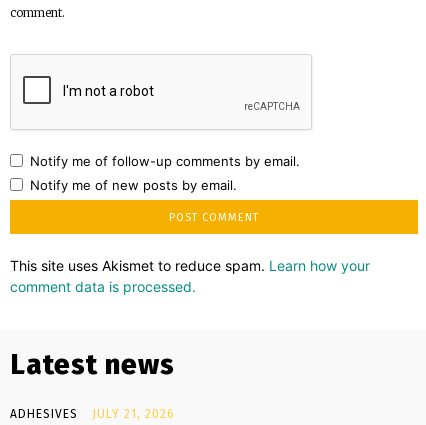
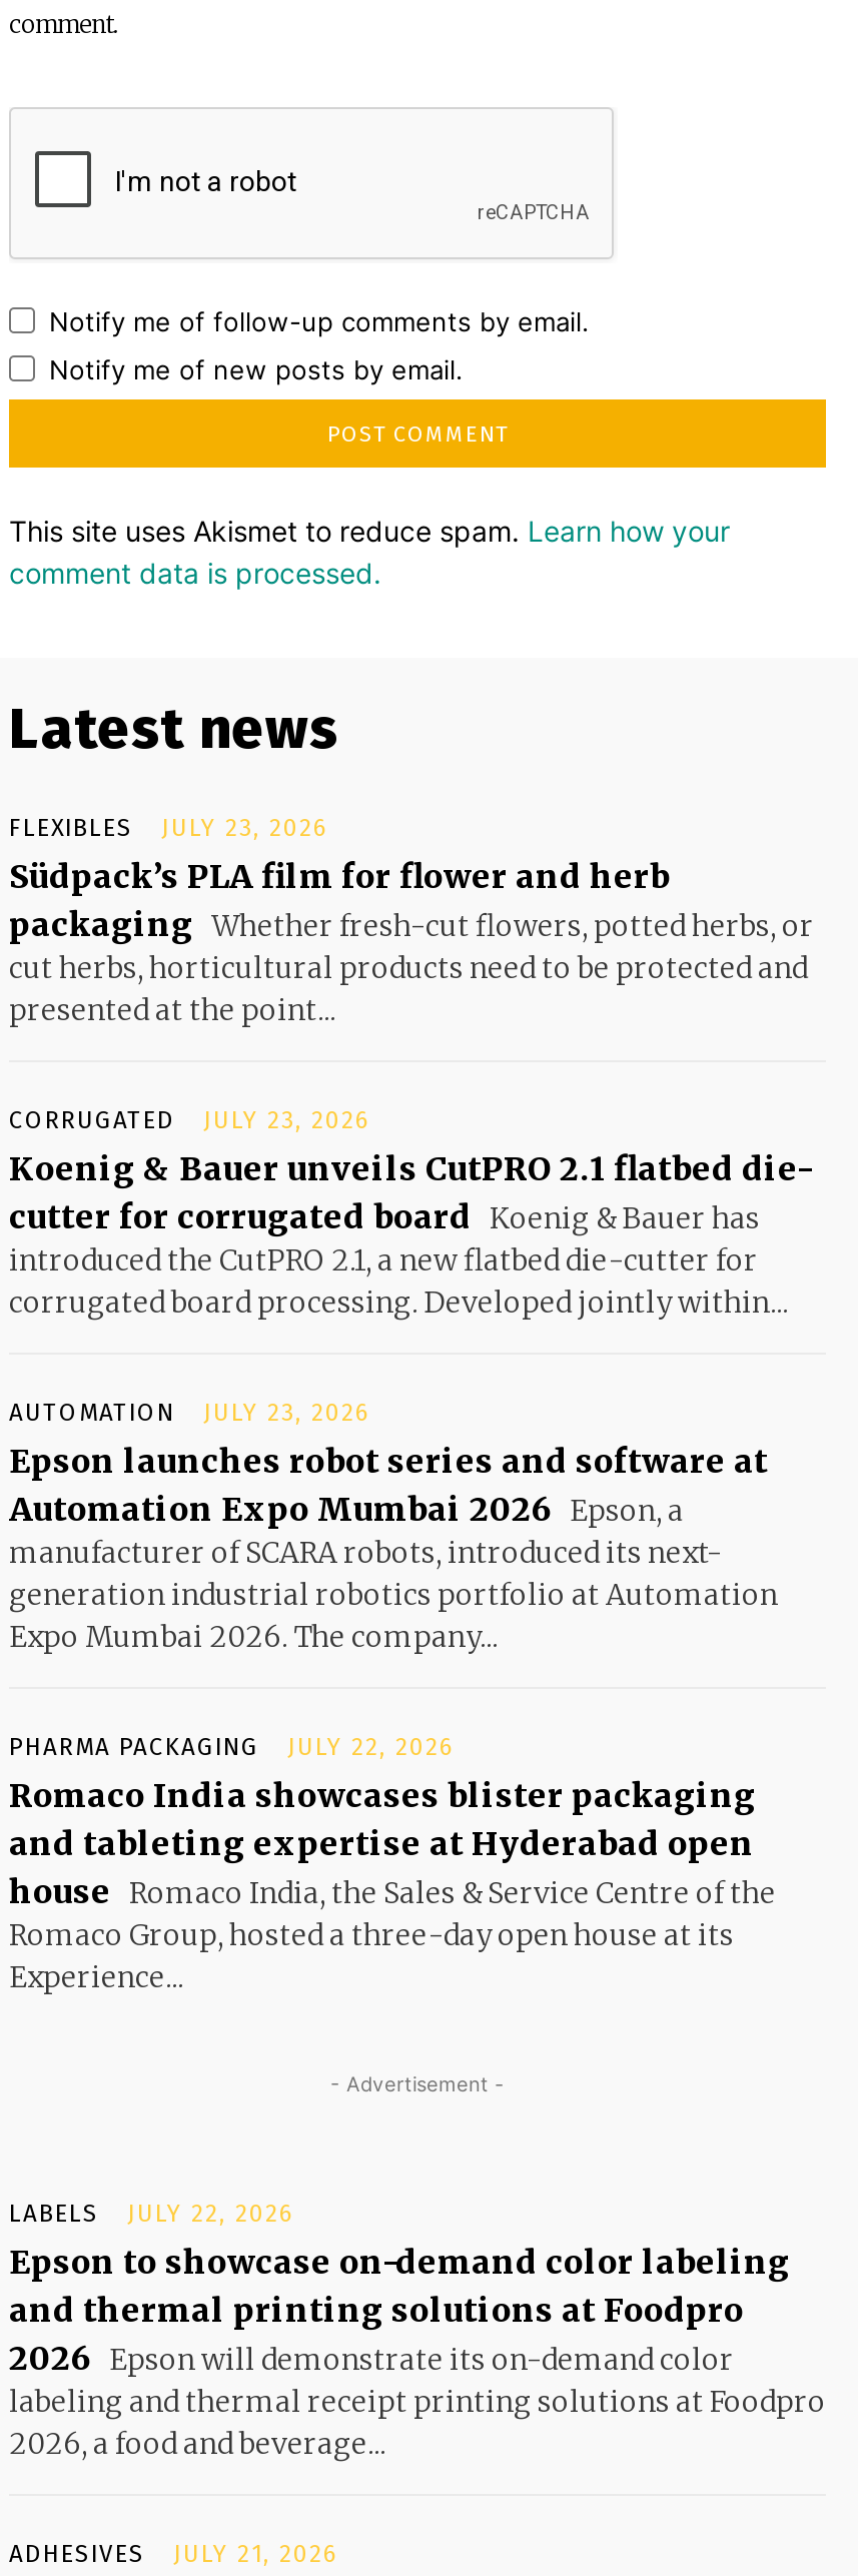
+ FLEXIBLES
+ JULY 23, 2026
+ Südpack’s PLA film for flower and herb
+ packaging Whether fresh-cut flowers, potted herbs, or
+ cut herbs, horticultural products need to be protected and
+ presented at the point...
+ CORRUGATED
+ JULY 23, 2026
+ Koenig & Bauer unveils CutPRO 2.1 flatbed die-
+ cutter for corrugated board Koenig & Bauer has
+ introduced the CutPRO 2.1, a new flatbed die-cutter for
+ corrugated board processing. Developed jointly within...
+ AUTOMATION
+ JULY 23, 2026
+ Epson launches robot series and software at
+ Automation Expo Mumbai 2026 Epson, a
+ manufacturer of SCARA robots, introduced its next-
+ generation industrial robotics portfolio at Automation
+ Expo Mumbai 2026. The company...
+ PHARMA PACKAGING
+ JULY 22, 2026
+ Romaco India showcases blister packaging
+ and tableting expertise at Hyderabad open
+ house Romaco India, the Sales & Service Centre of the
+ Romaco Group, hosted a three-day open house at its
+ Experience...
+ - Advertisement -

+ LABELS
+ JULY 22, 2026
+ Epson to showcase on-demand color labeling
+ and thermal printing solutions at Foodpro
+ 2026 Epson will demonstrate its on-demand color
+ labeling and thermal receipt printing solutions at Foodpro
+ 2026, a food and beverage...
